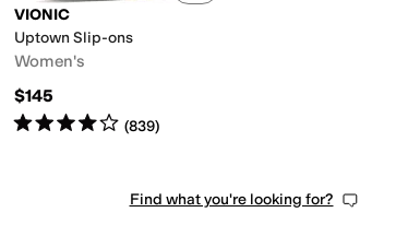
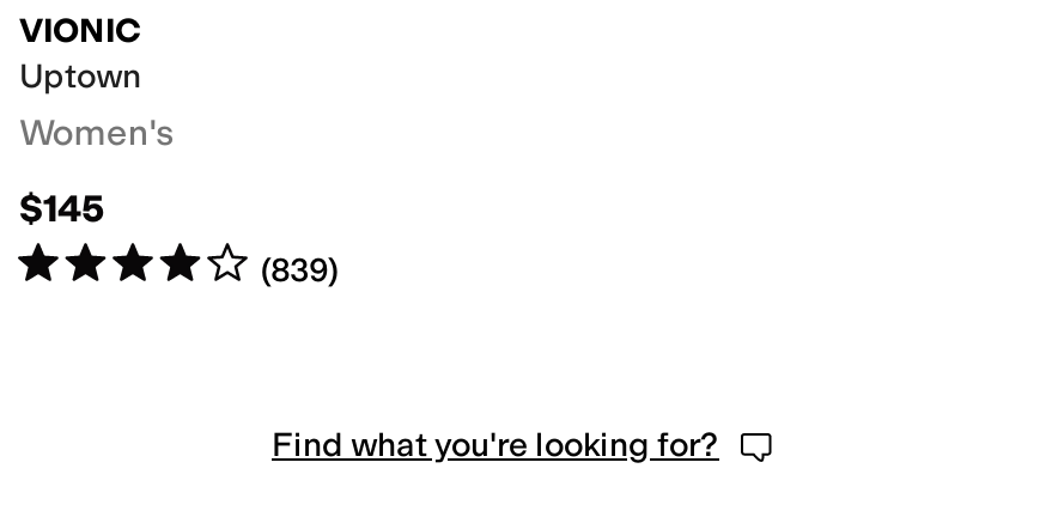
- Uptown Slip-ons
+ Uptown
